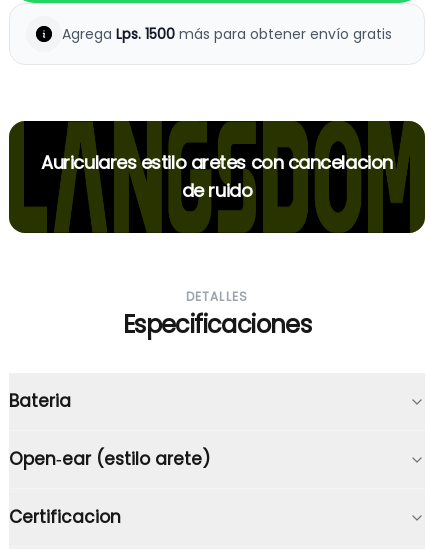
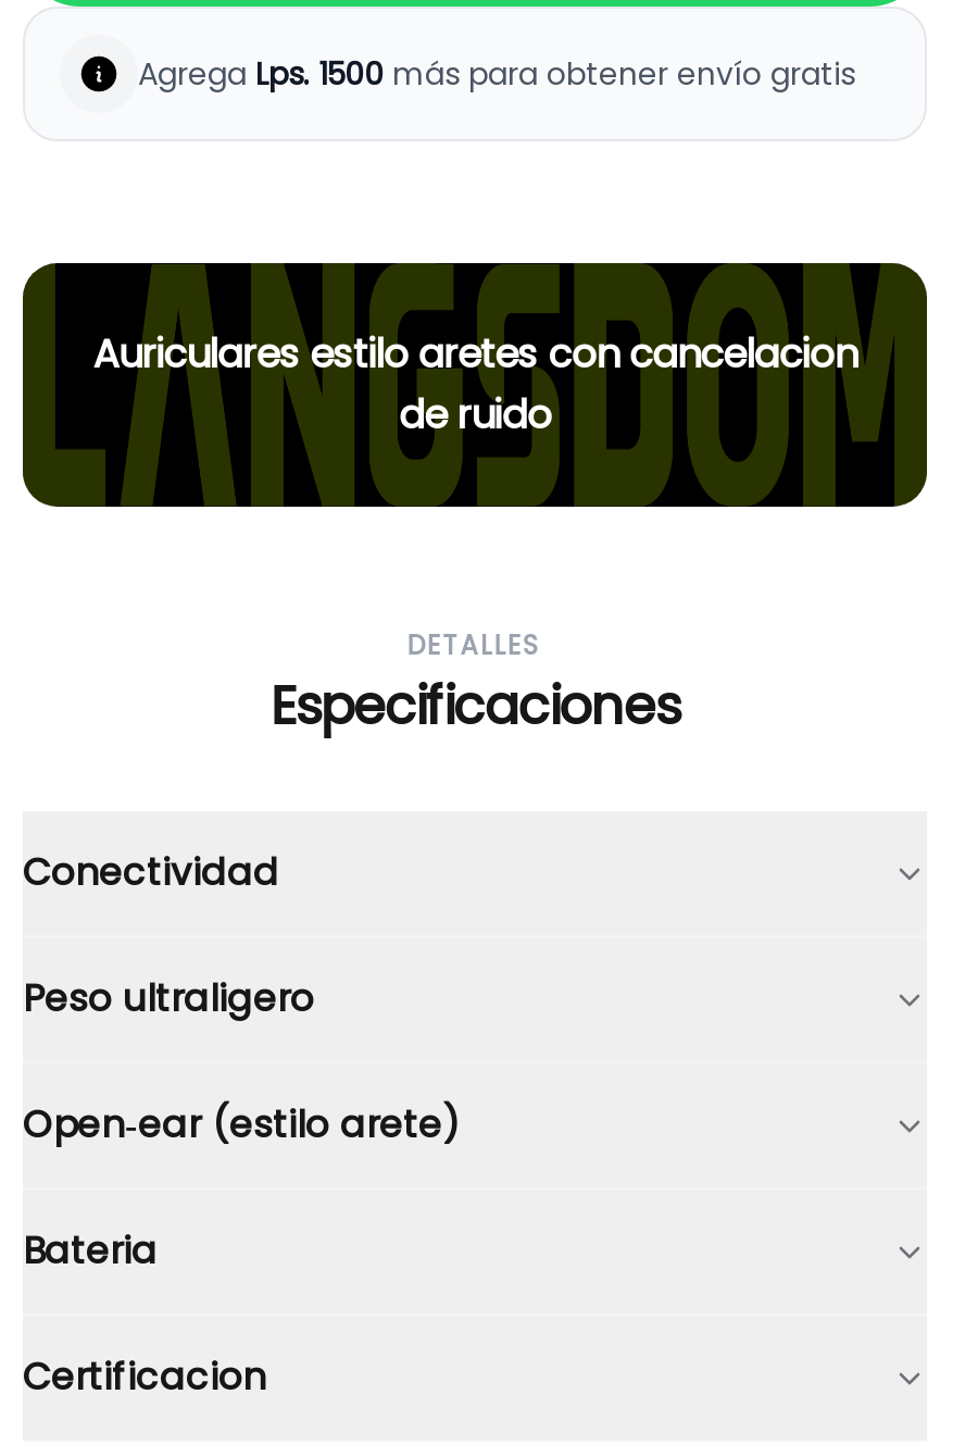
+ Conectividad
+ Peso ultraligero

moved down: Bateria

moved up: Open‑ear (estilo arete)
